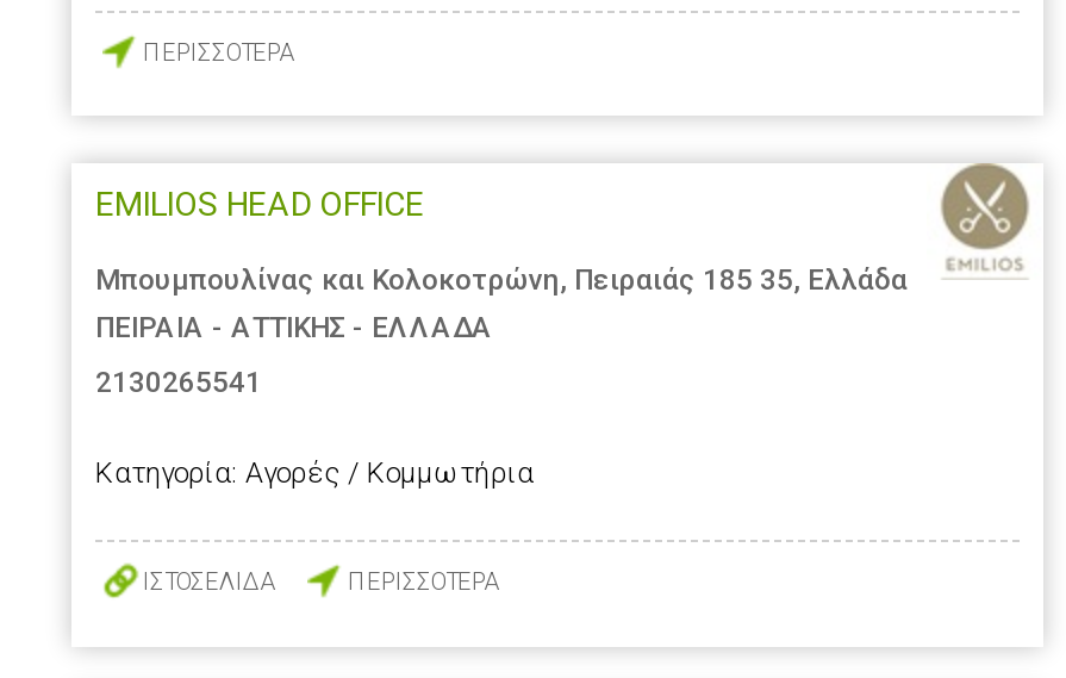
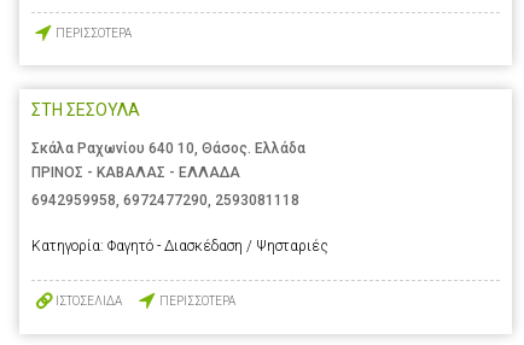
- [image]

- EMILIOS HEAD OFFICE
+ ΣΤΗ ΣΕΣΟΥΛΑ

- Μπουμπουλίνας και Κολοκοτρώνη, Πειραιάς 185 35, Ελλάδα
- ΠΕΙΡΑΙΑ - ΑΤΤΙΚΗΣ - ΕΛΛΑΔΑ
+ Σκάλα Ραχωνίου 640 10, Θάσος. Ελλάδα
+ ΠΡΙΝΟΣ - ΚΑΒΑΛΑΣ - ΕΛΛΑΔΑ

- 2130265541
+ 6942959958, 6972477290, 2593081118

- Κατηγορία: Αγορές / Κομμωτήρια
+ Κατηγορία: Φαγητό - Διασκέδαση / Ψησταριές
